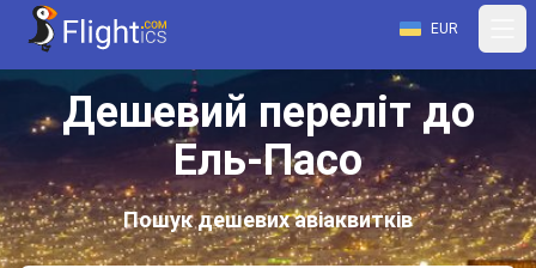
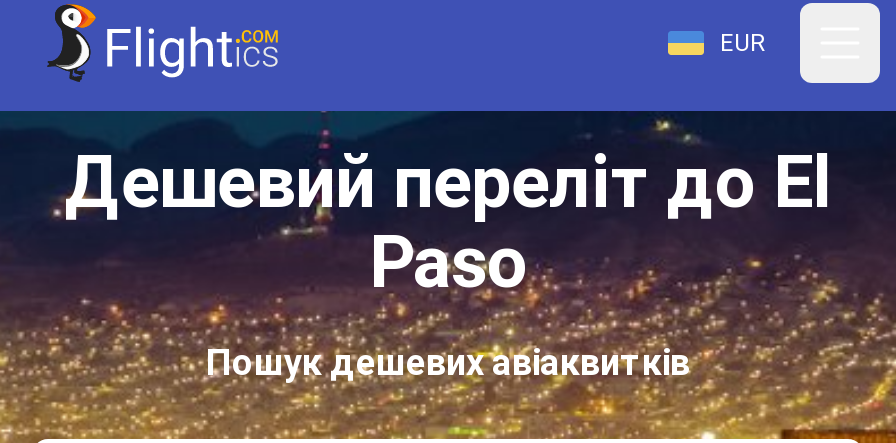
- Дешевий переліт до
- Ель-Пасо
+ Дешевий переліт до El
+ Paso
